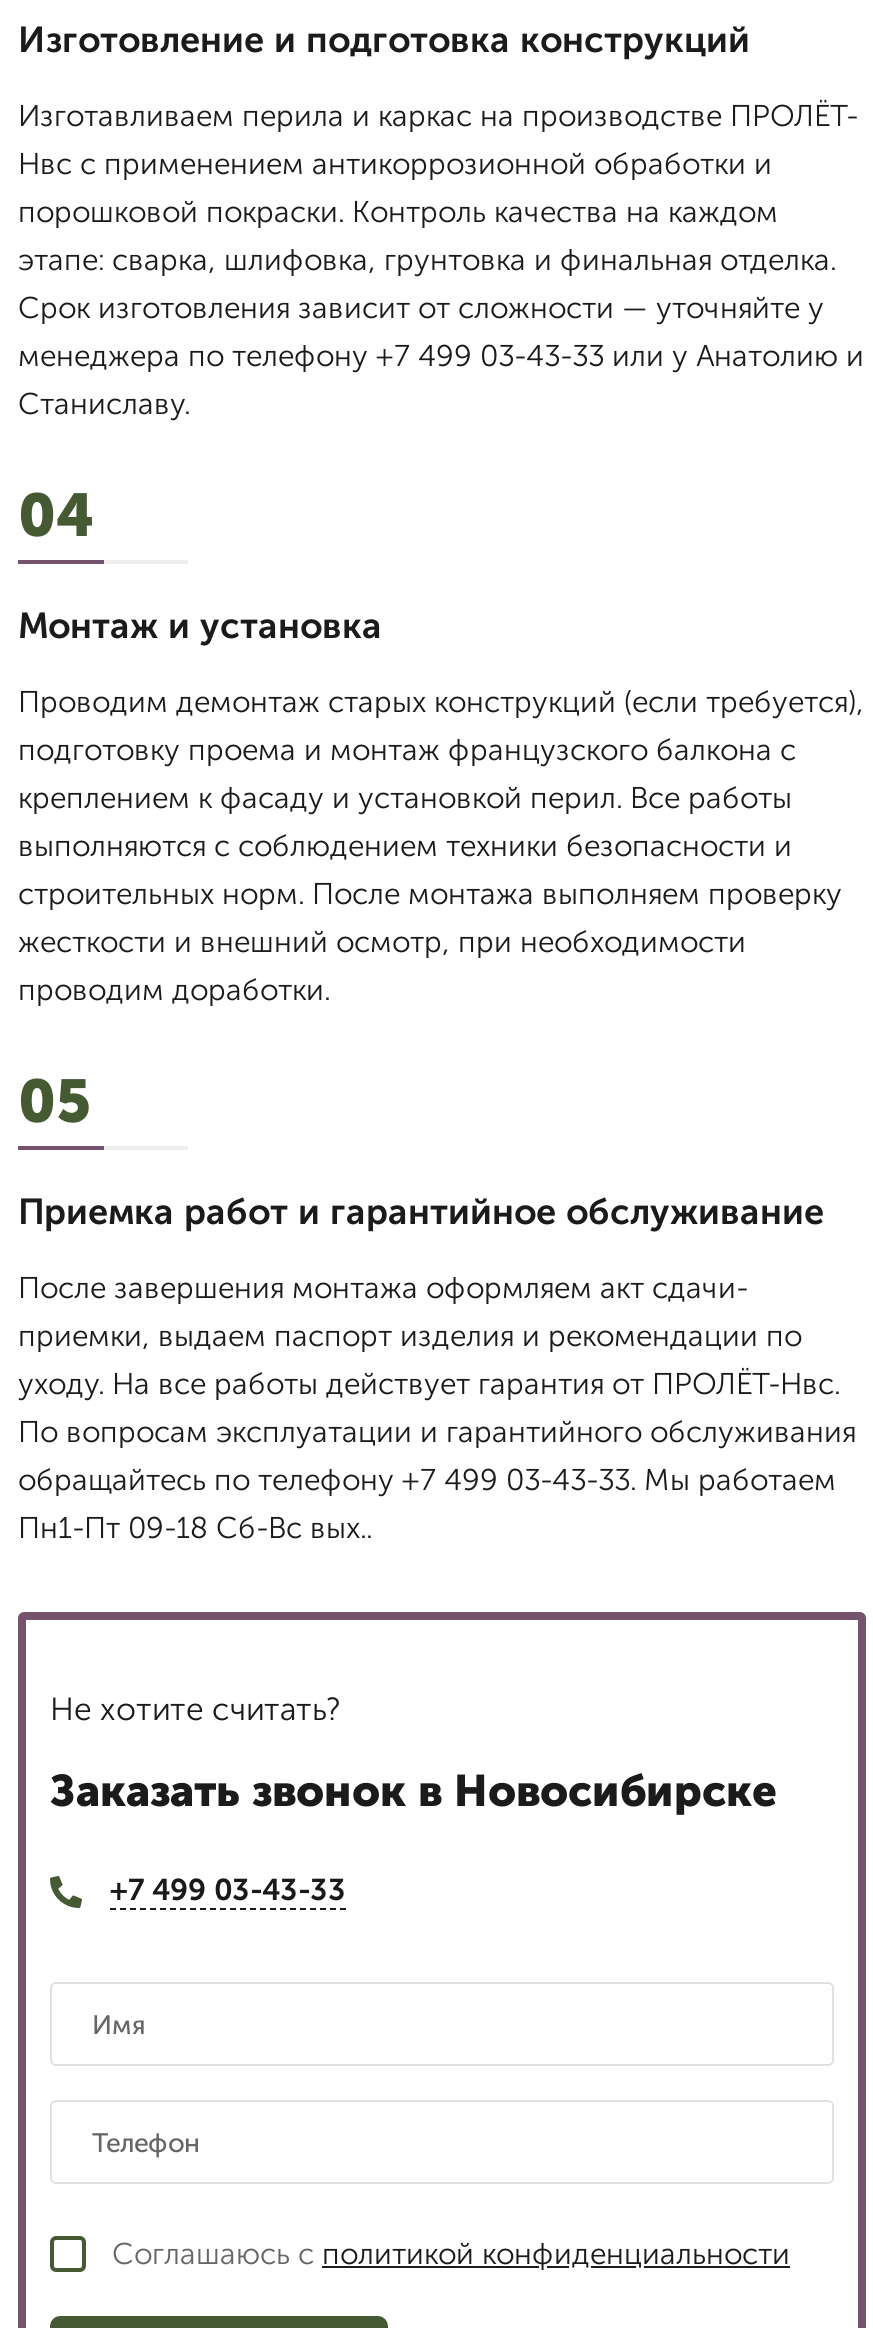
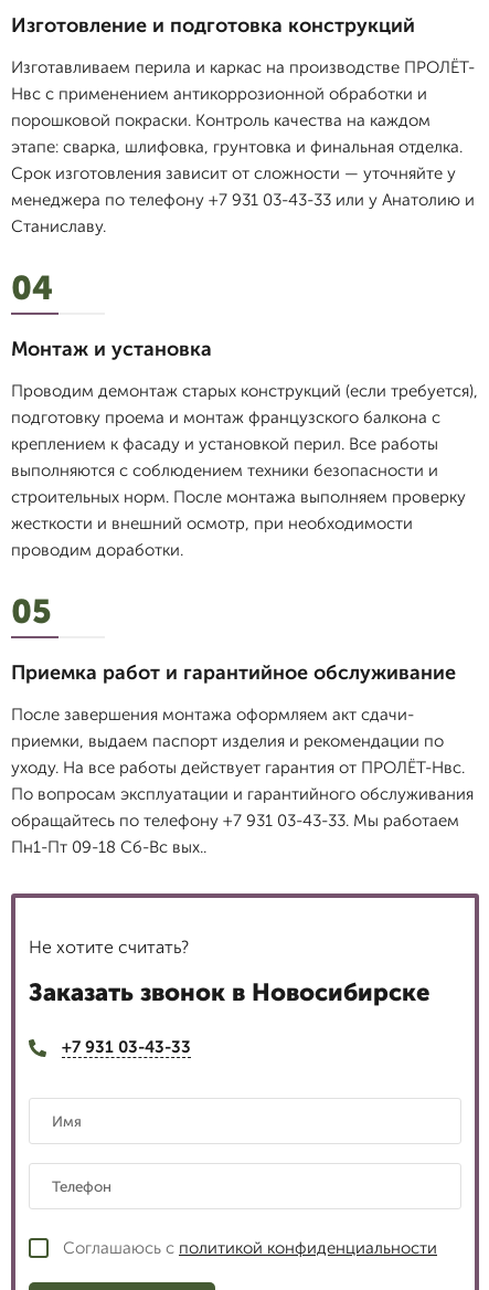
- менеджера по телефону +7 499 03-43-33 или у Анатолию и
+ менеджера по телефону +7 931 03-43-33 или у Анатолию и

- обращайтесь по телефону +7 499 03-43-33. Мы работаем
+ обращайтесь по телефону +7 931 03-43-33. Мы работаем

- +7 499 03-43-33
+ +7 931 03-43-33
